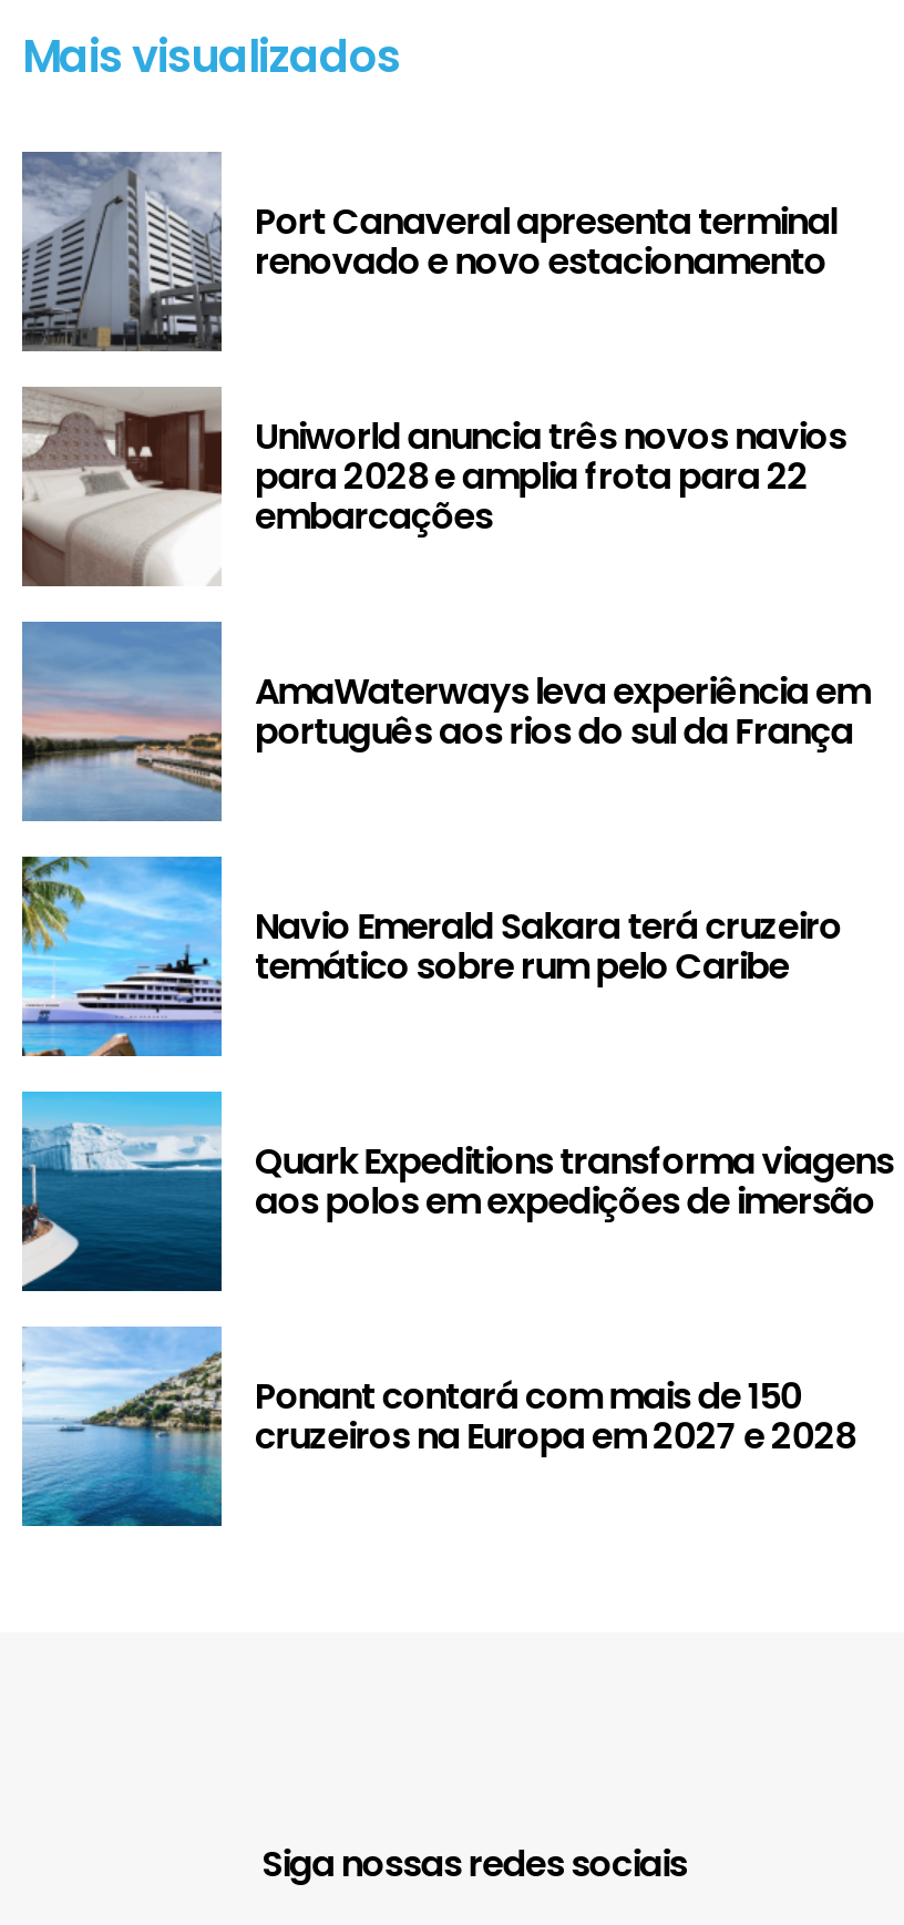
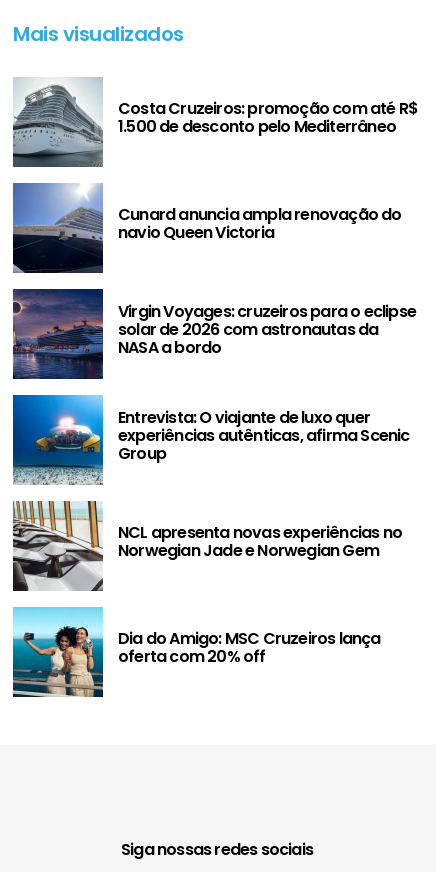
- [image]
- Port Canaveral apresenta terminal
- renovado e novo estacionamento
+ [image]
+ Costa Cruzeiros: promoção com até R$
+ 1.500 de desconto pelo Mediterrâneo

- [image]
- Uniworld anuncia três novos navios
- para 2028 e amplia frota para 22
- embarcações
+ [image]
+ Cunard anuncia ampla renovação do
+ navio Queen Victoria

- [image]
- AmaWaterways leva experiência em
- português aos rios do sul da França
+ [image]
+ Virgin Voyages: cruzeiros para o eclipse
+ solar de 2026 com astronautas da
+ NASA a bordo

- [image]
- Navio Emerald Sakara terá cruzeiro
- temático sobre rum pelo Caribe
+ [image]
+ Entrevista: O viajante de luxo quer
+ experiências autênticas, afirma Scenic
+ Group

- [image]
- Quark Expeditions transforma viagens
- aos polos em expedições de imersão
+ [image]
+ NCL apresenta novas experiências no
+ Norwegian Jade e Norwegian Gem

- [image]
- Ponant contará com mais de 150
- cruzeiros na Europa em 2027 e 2028
+ [image]
+ Dia do Amigo: MSC Cruzeiros lança
+ oferta com 20% off
